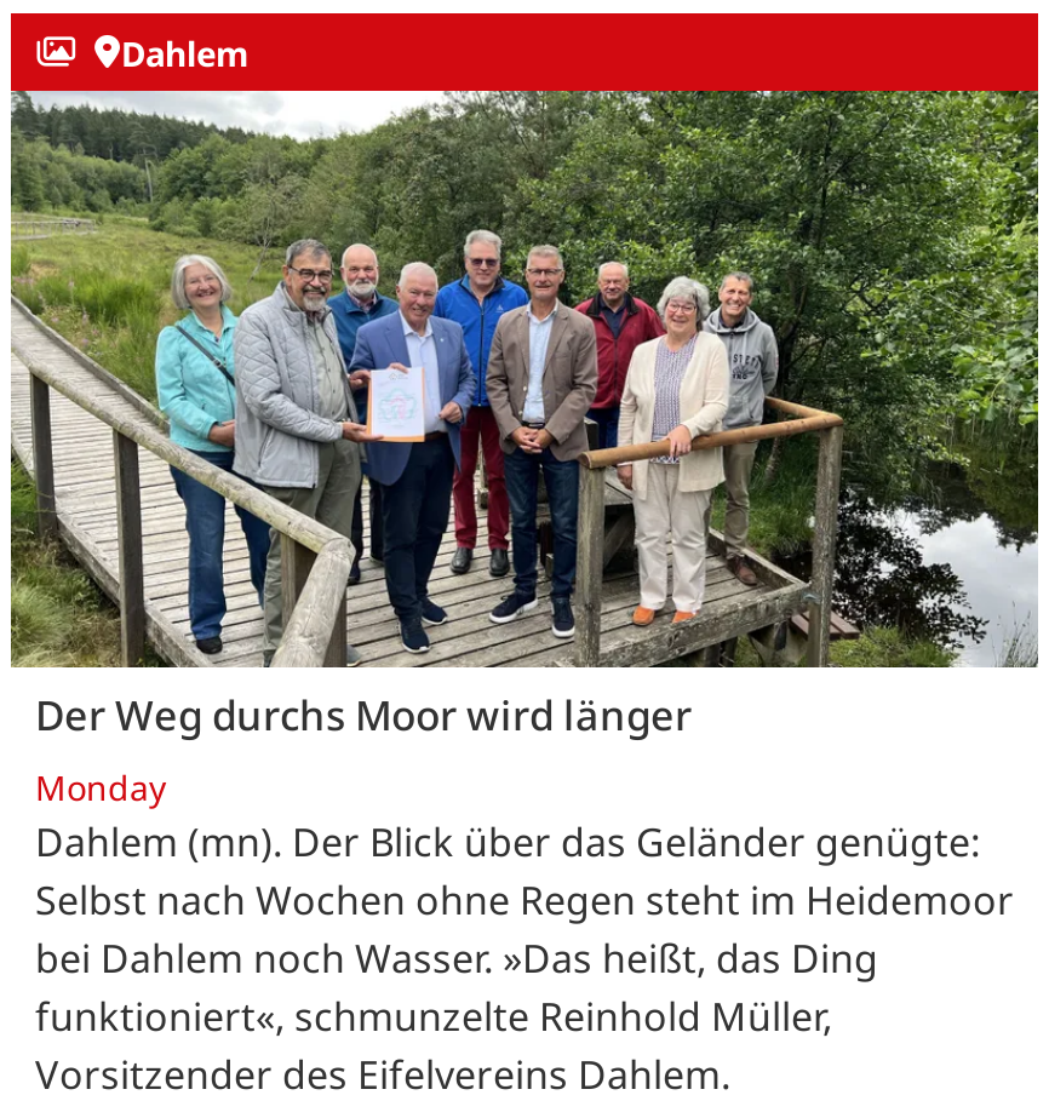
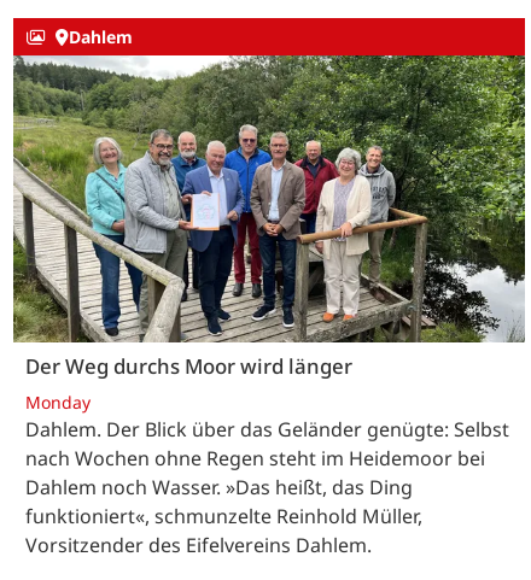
- Dahlem (mn). Der Blick über das Geländer genügte:
- Selbst nach Wochen ohne Regen steht im Heidemoor
- bei Dahlem noch Wasser. »Das heißt, das Ding
+ Dahlem. Der Blick über das Geländer genügte: Selbst
+ nach Wochen ohne Regen steht im Heidemoor bei
+ Dahlem noch Wasser. »Das heißt, das Ding
